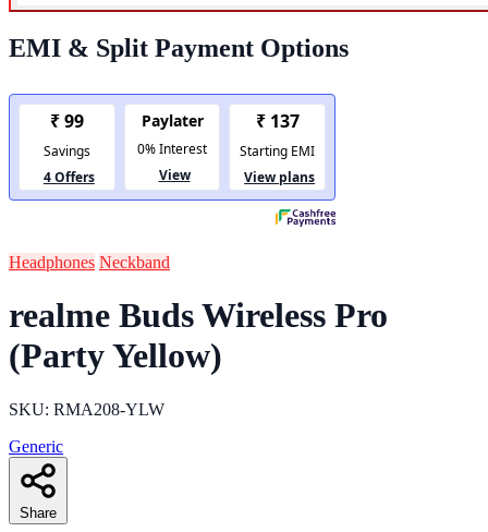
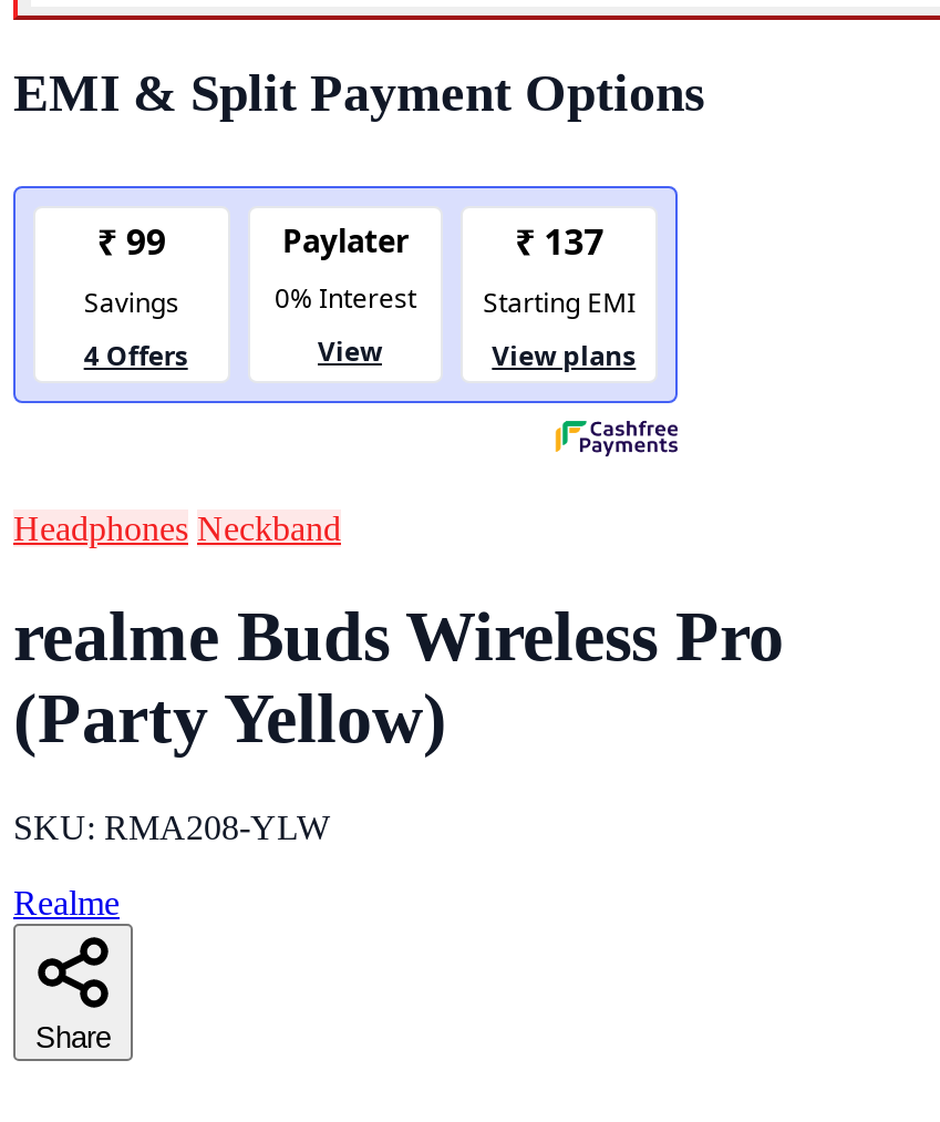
- Generic
+ Realme
